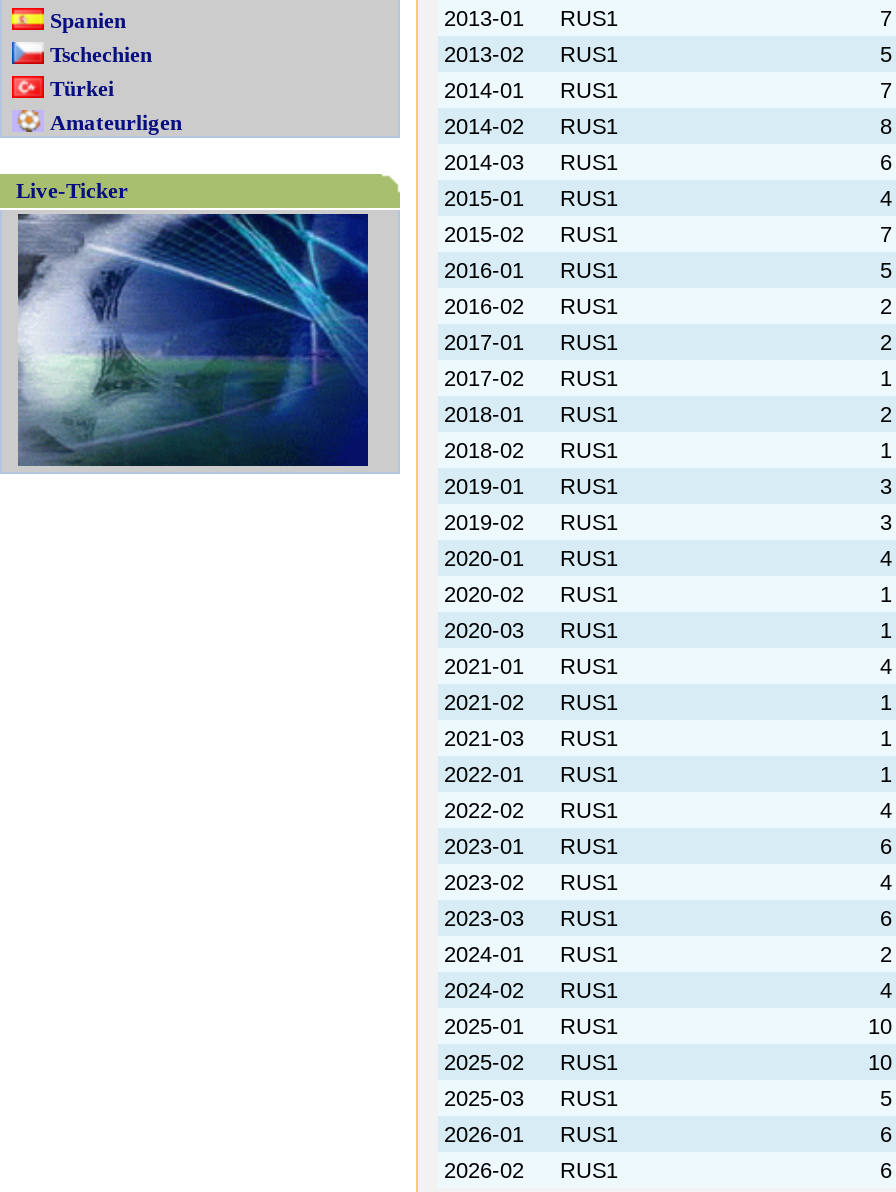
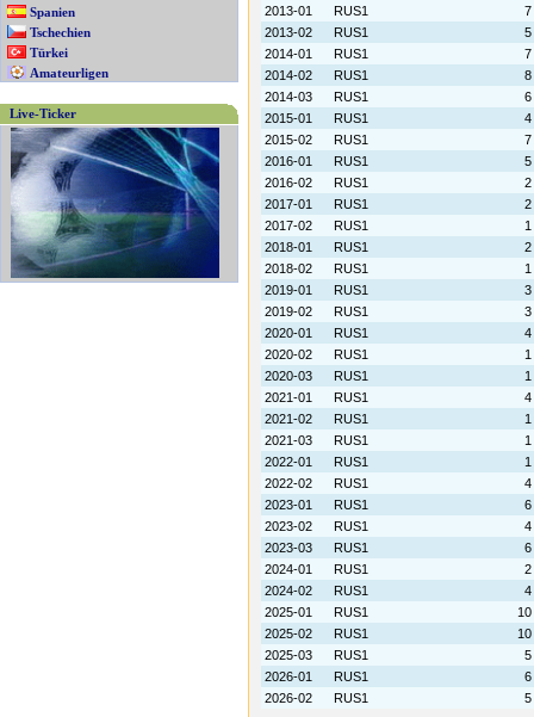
- 6
+ 5
